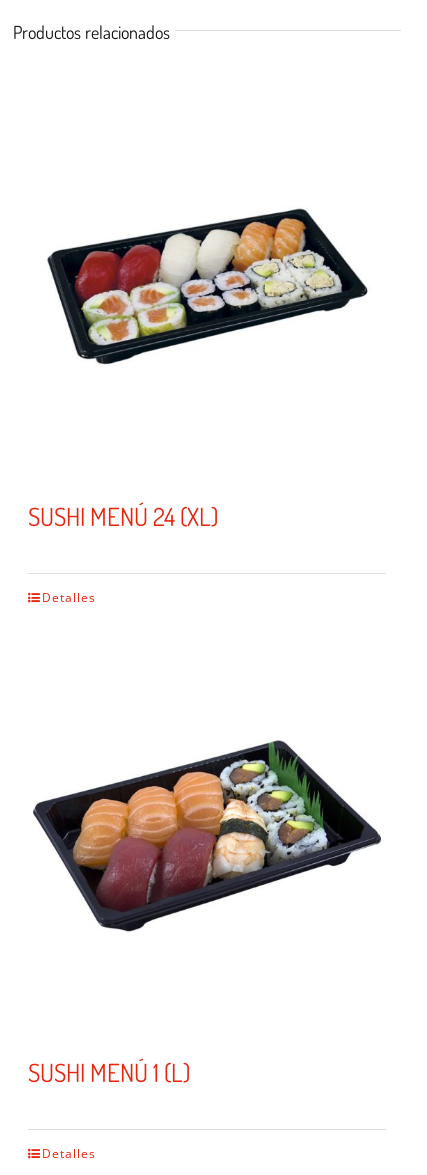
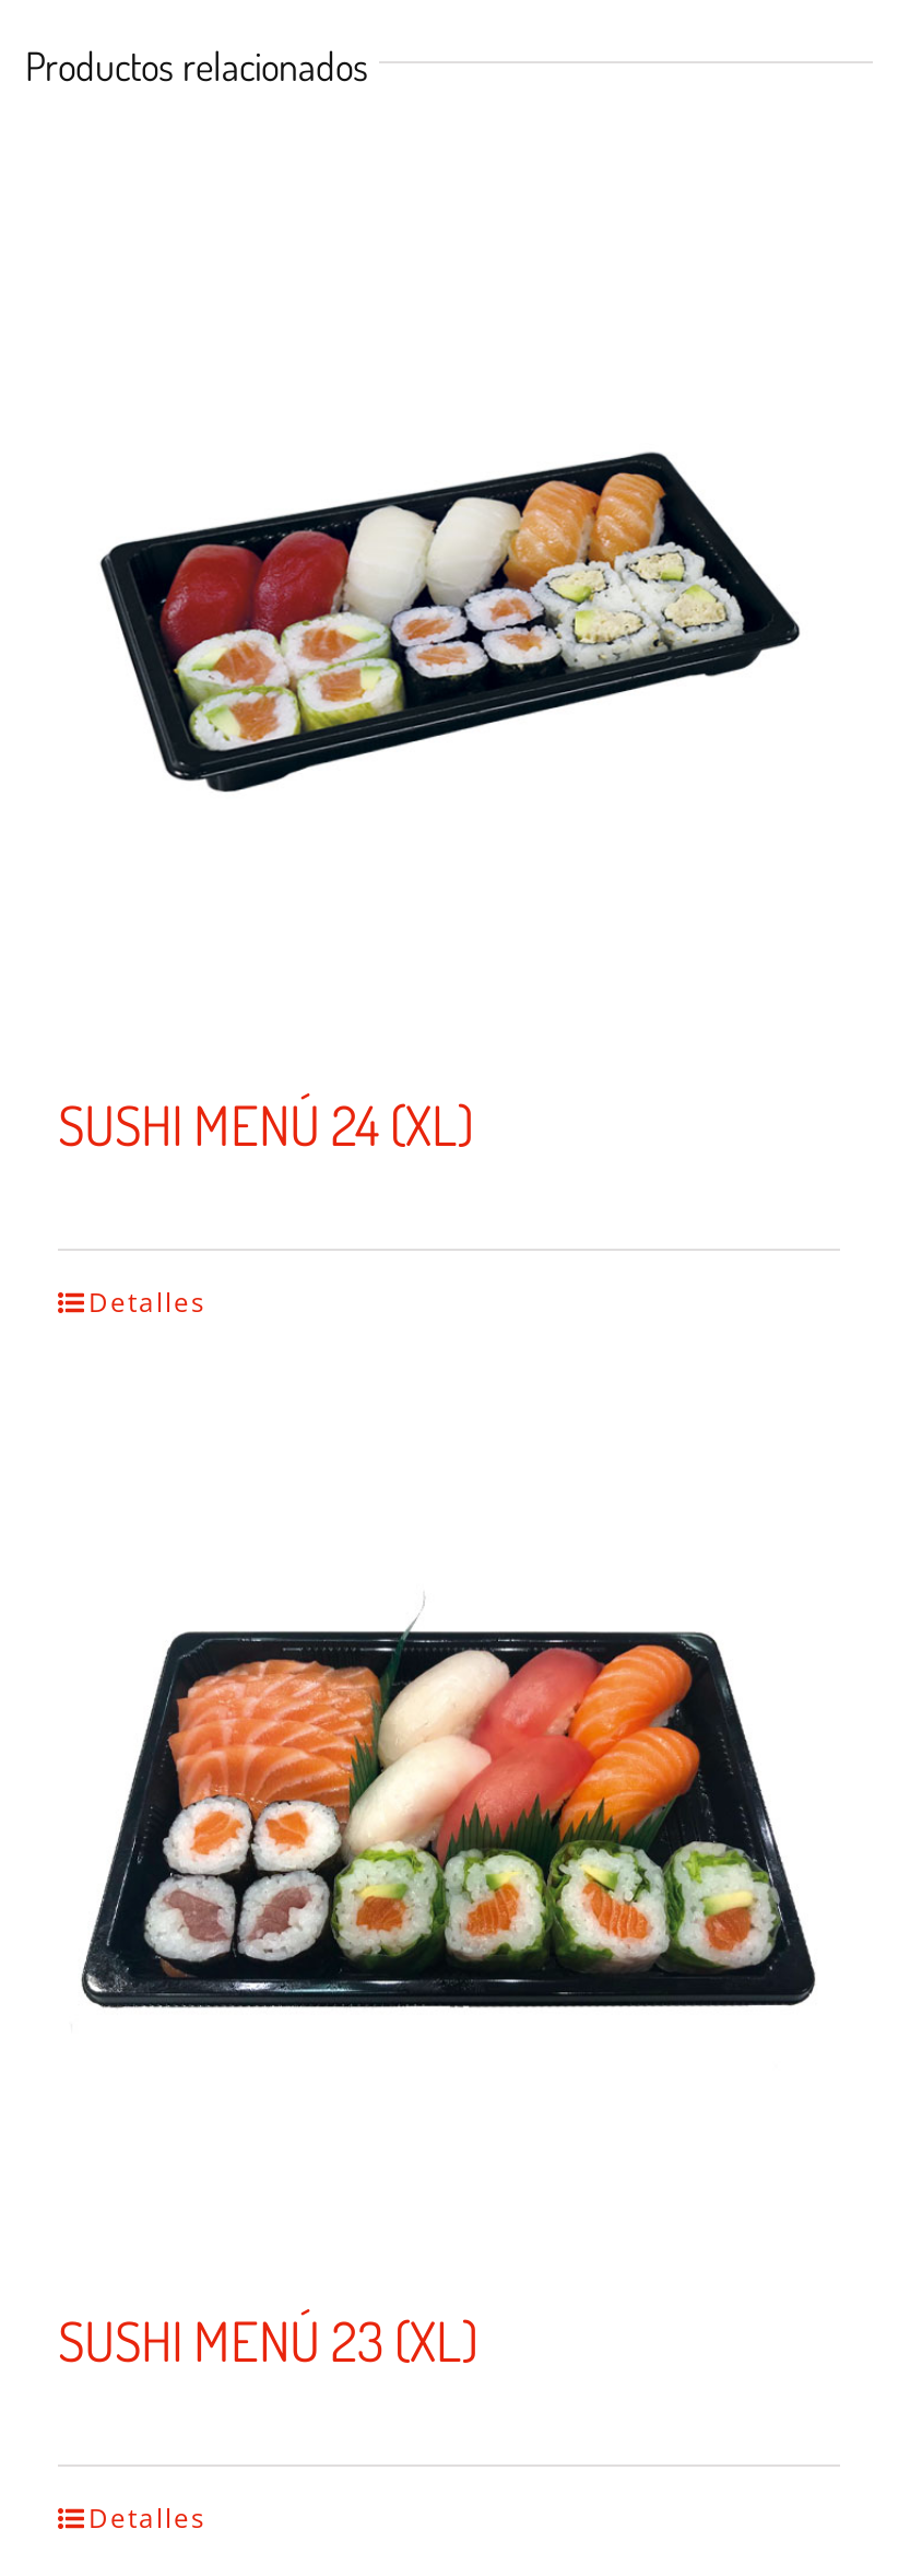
- [image]
+ [image]

- SUSHI MENÚ 1 (L)
+ SUSHI MENÚ 23 (XL)
